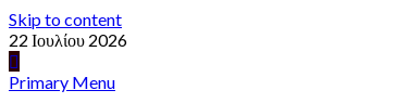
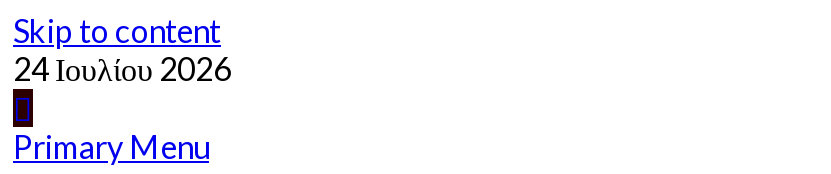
- 22 Ιουλίου 2026
+ 24 Ιουλίου 2026
